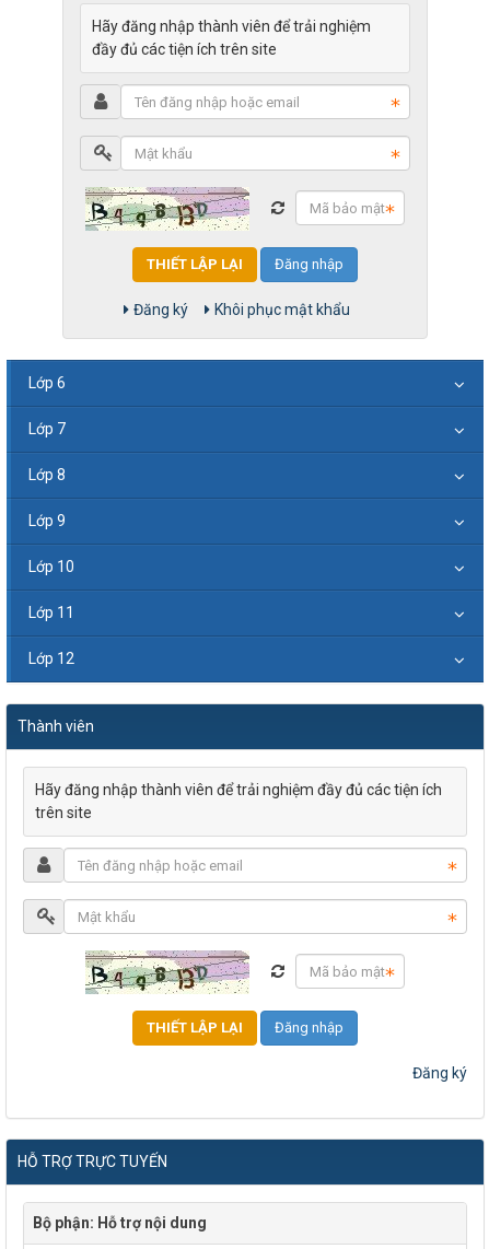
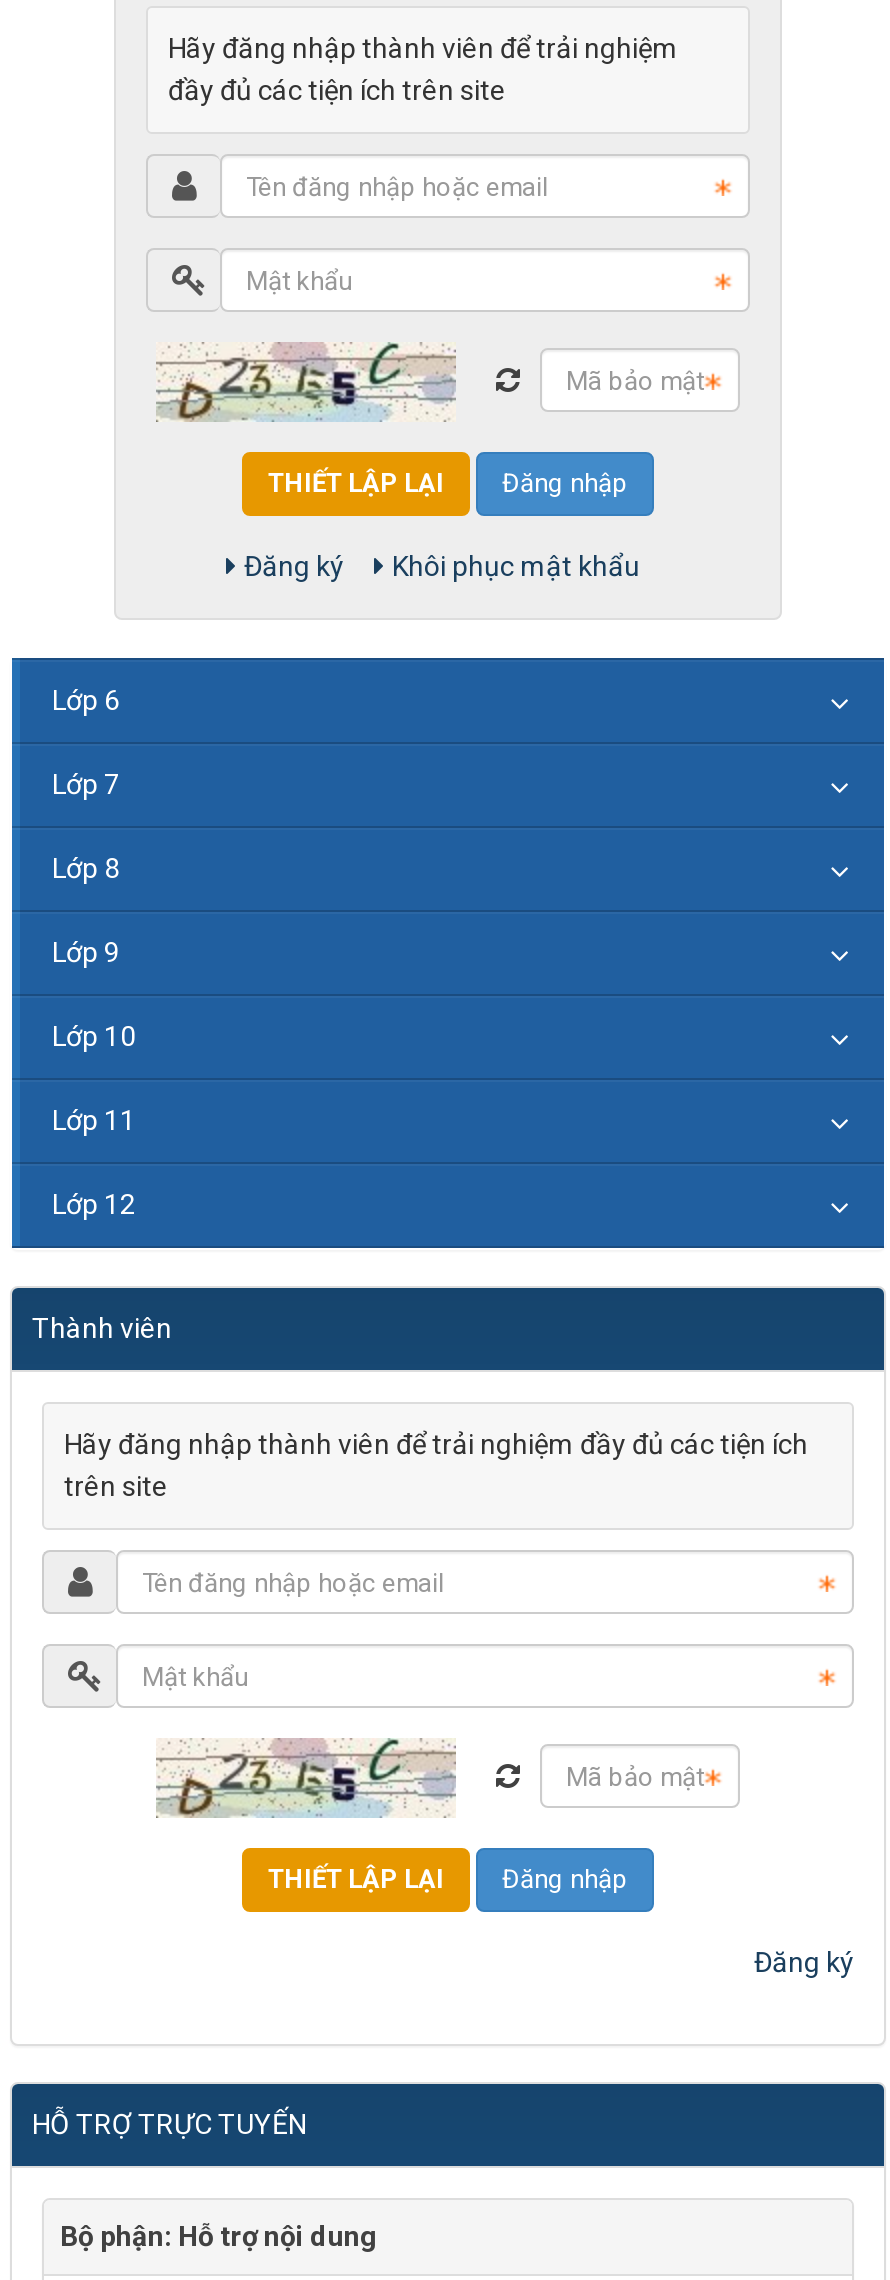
- [image]
+ [image]

- [image]
+ [image]
